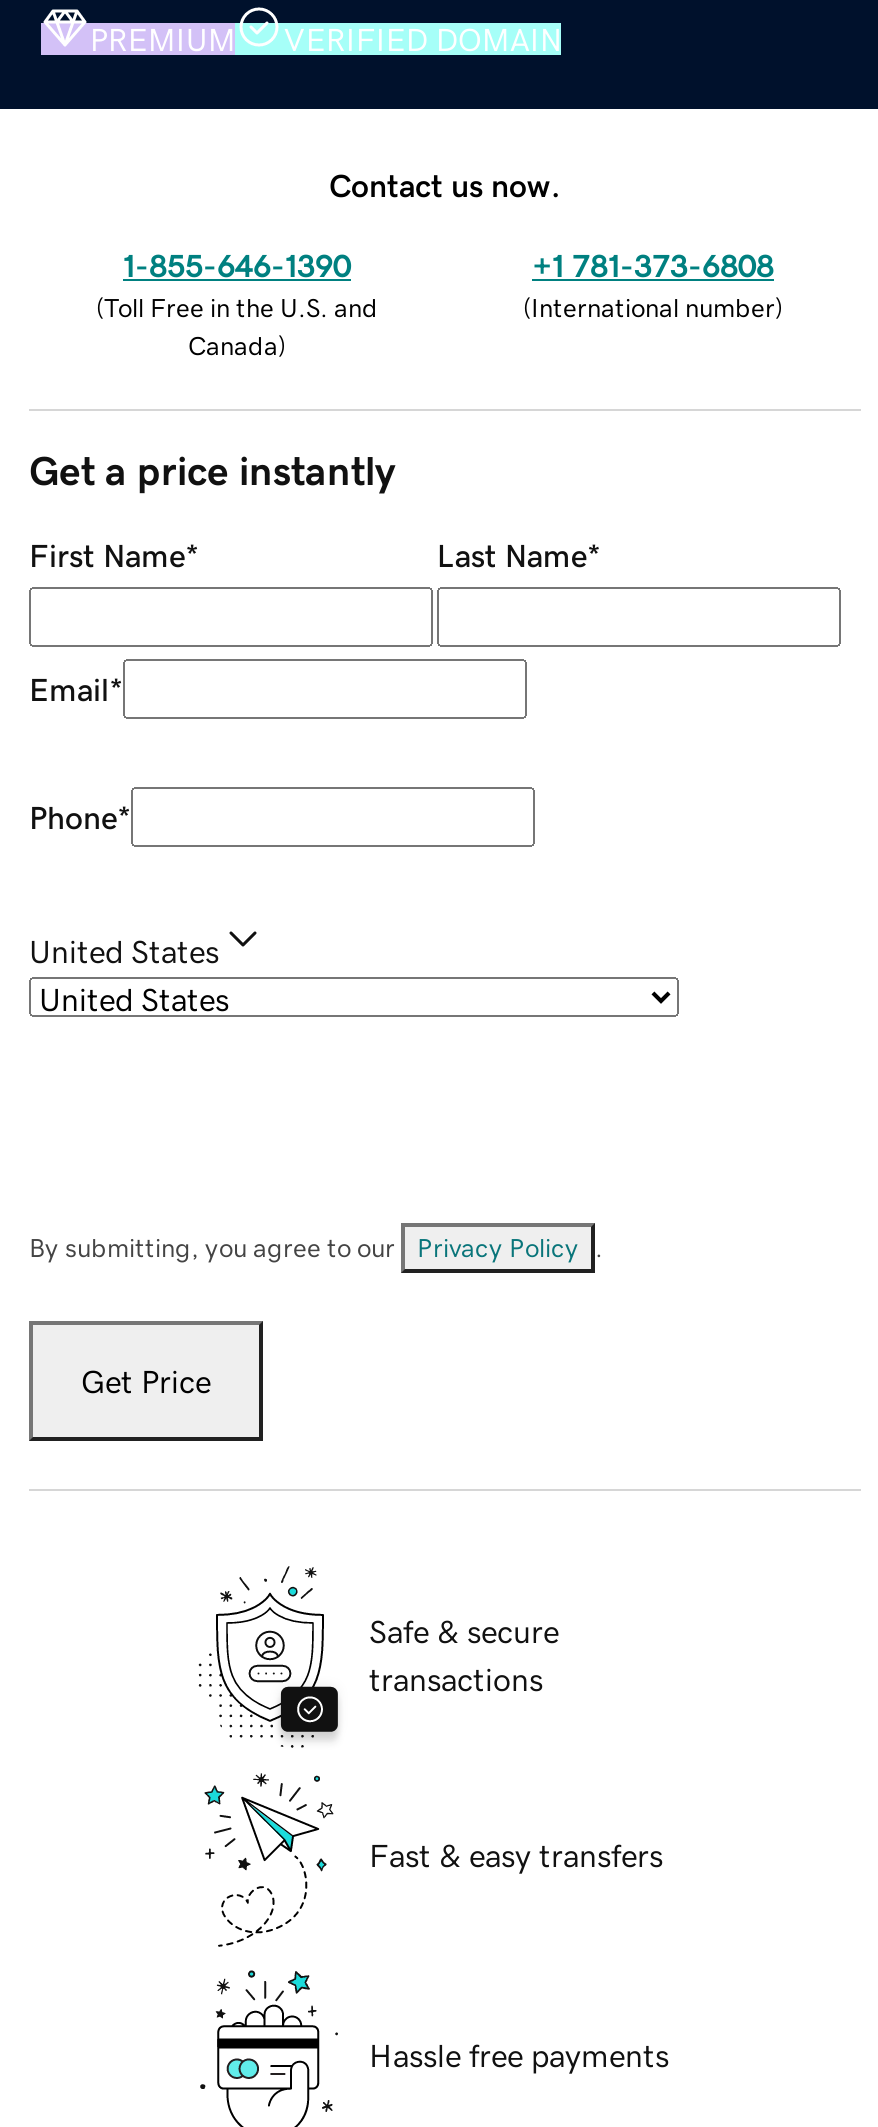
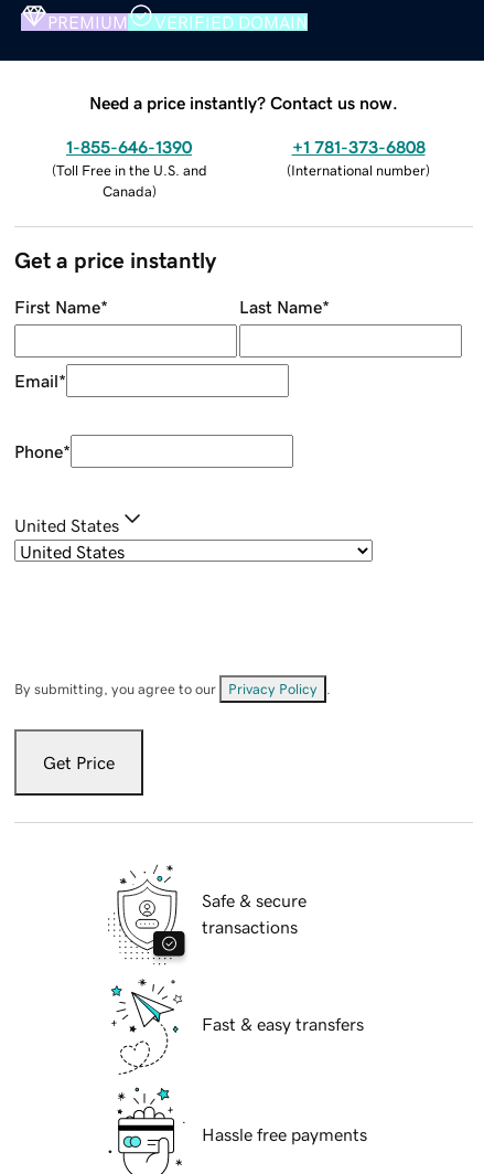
- Contact us now.
+ Need a price instantly? Contact us now.
